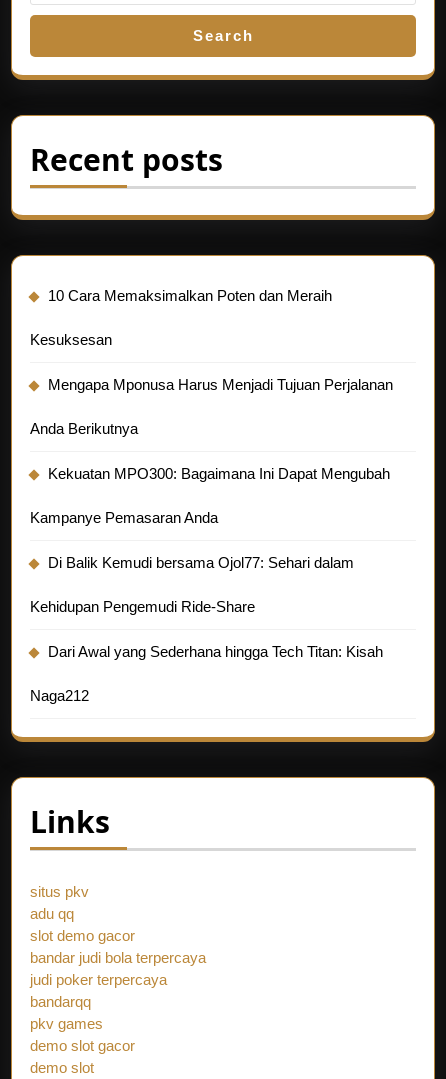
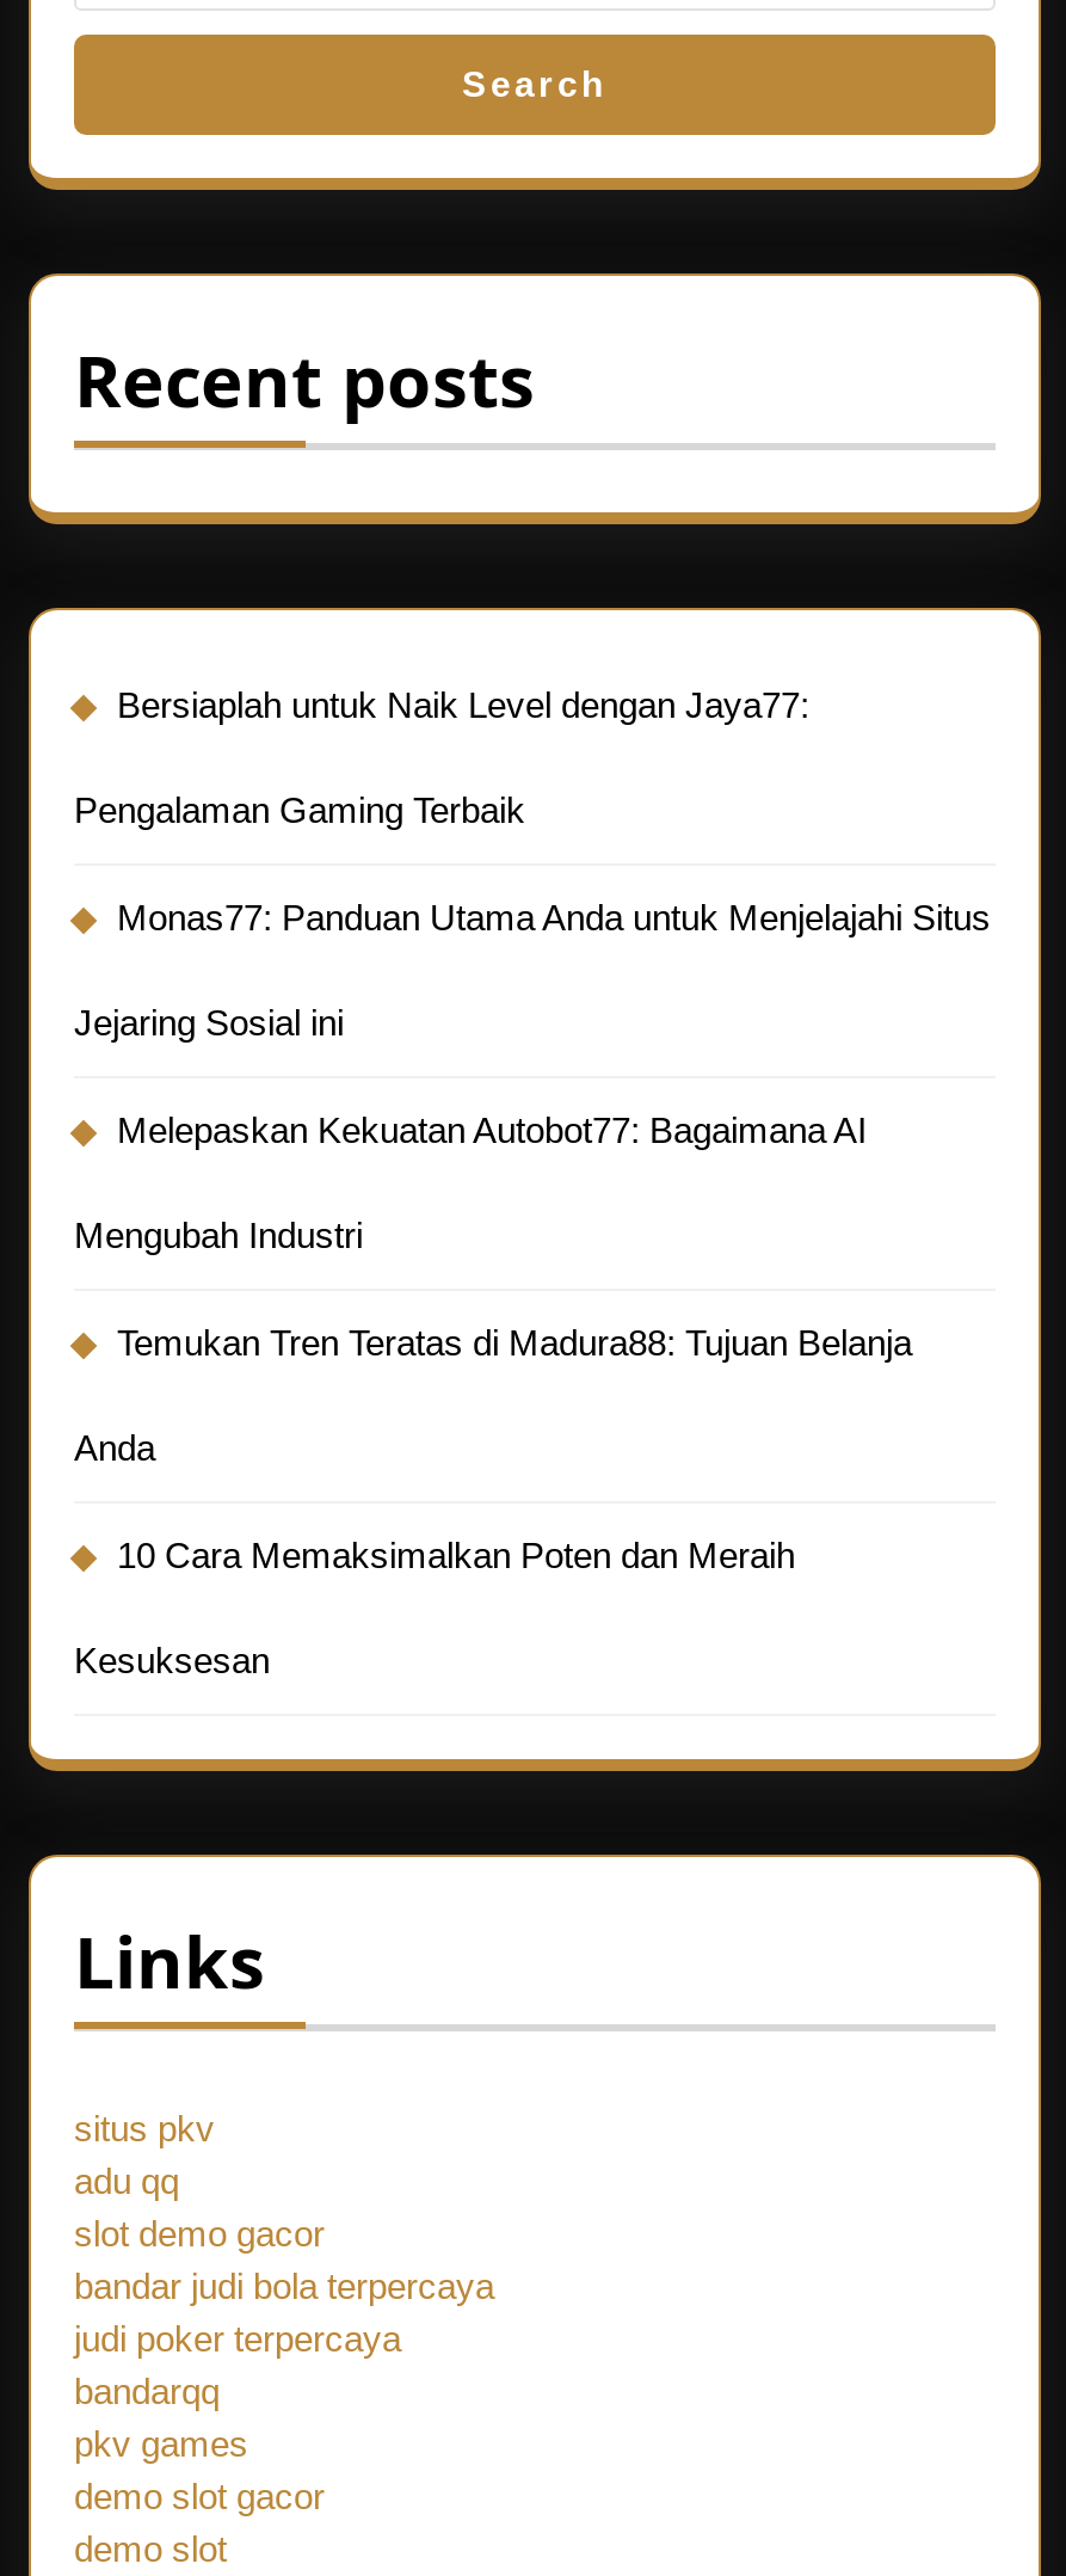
+ Bersiaplah untuk Naik Level dengan Jaya77:
+ Pengalaman Gaming Terbaik
+ Monas77: Panduan Utama Anda untuk Menjelajahi Situs
+ Jejaring Sosial ini
+ Melepaskan Kekuatan Autobot77: Bagaimana AI
+ Mengubah Industri
+ Temukan Tren Teratas di Madura88: Tujuan Belanja
+ Anda

moved down: 10 Cara Memaksimalkan Poten dan Meraih | Kesuksesan

- Mengapa Mponusa Harus Menjadi Tujuan Perjalanan
- Anda Berikutnya
- Kekuatan MPO300: Bagaimana Ini Dapat Mengubah
- Kampanye Pemasaran Anda
- Di Balik Kemudi bersama Ojol77: Sehari dalam
- Kehidupan Pengemudi Ride-Share
- Dari Awal yang Sederhana hingga Tech Titan: Kisah
- Naga212
